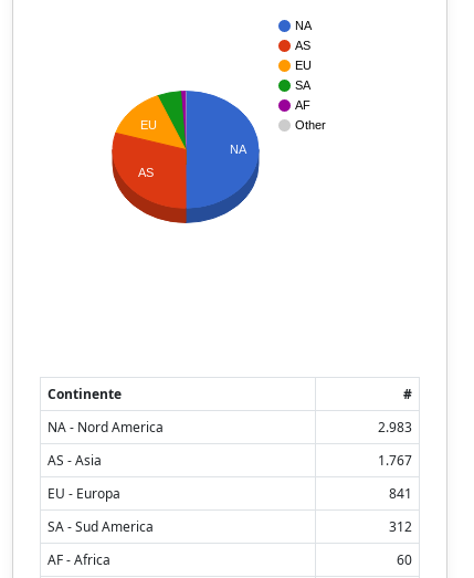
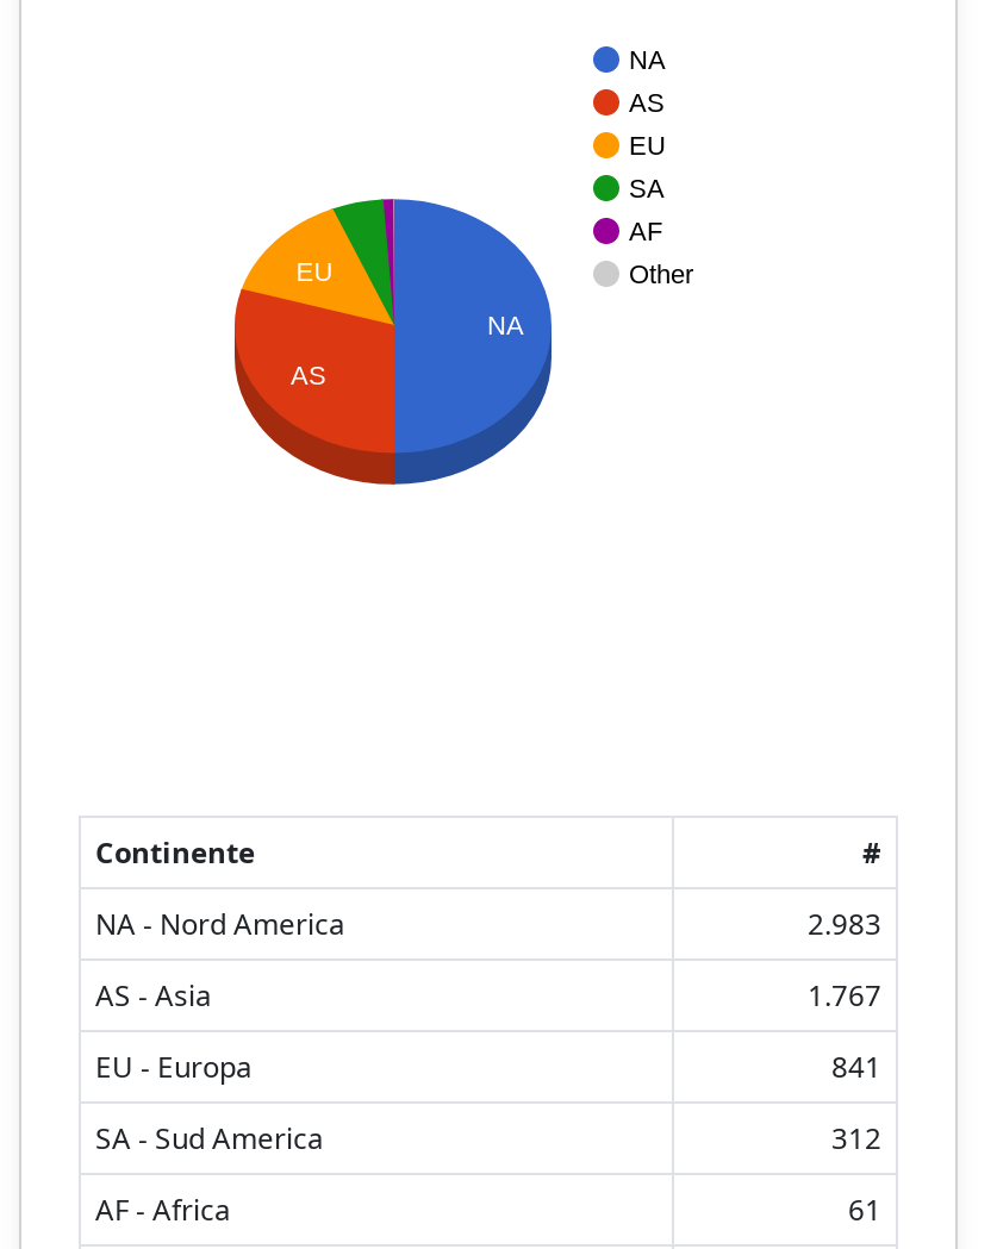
- 60
+ 61
